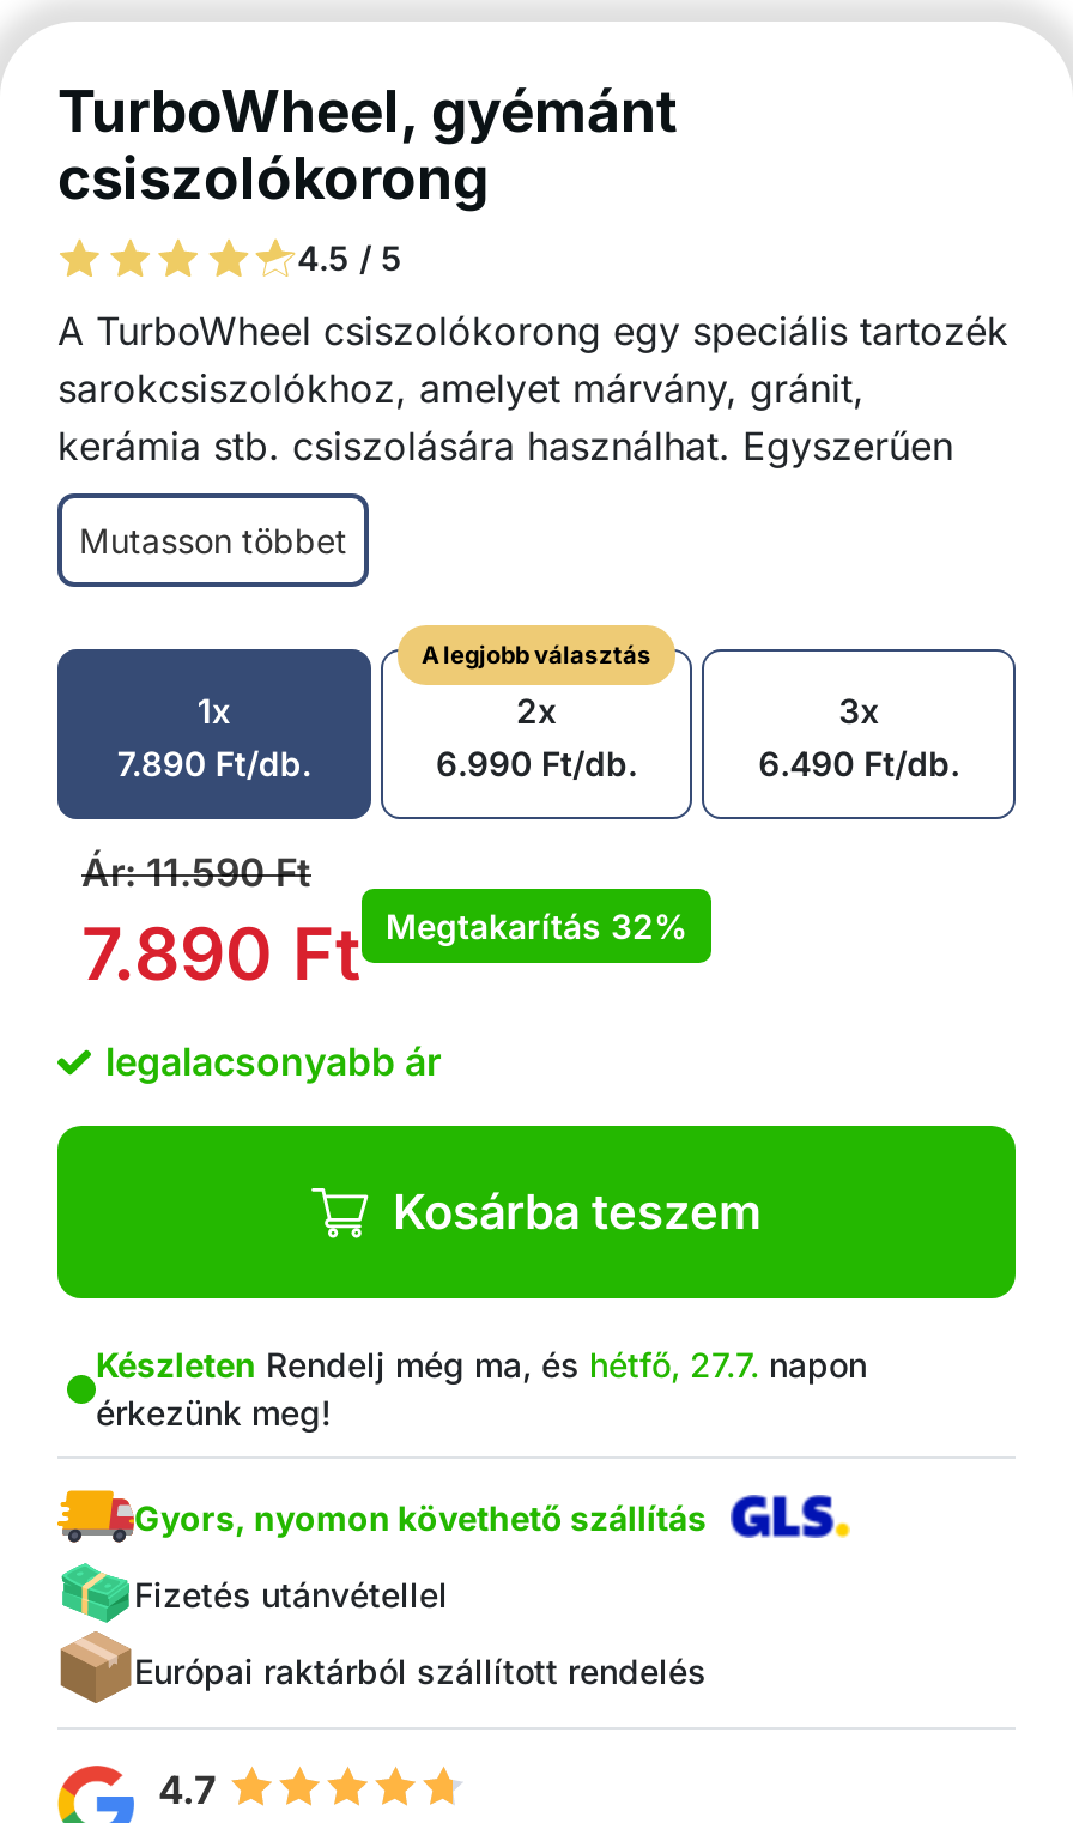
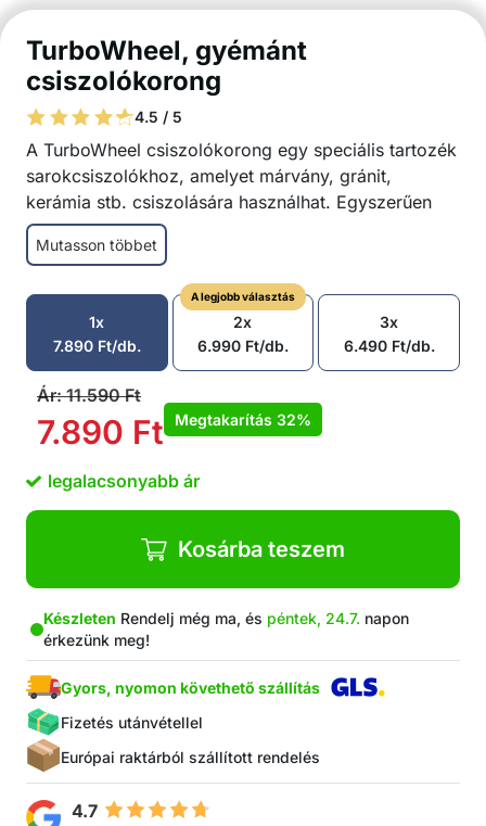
- Készleten Rendelj még ma, és hétfő, 27.7. napon
+ Készleten Rendelj még ma, és péntek, 24.7. napon
